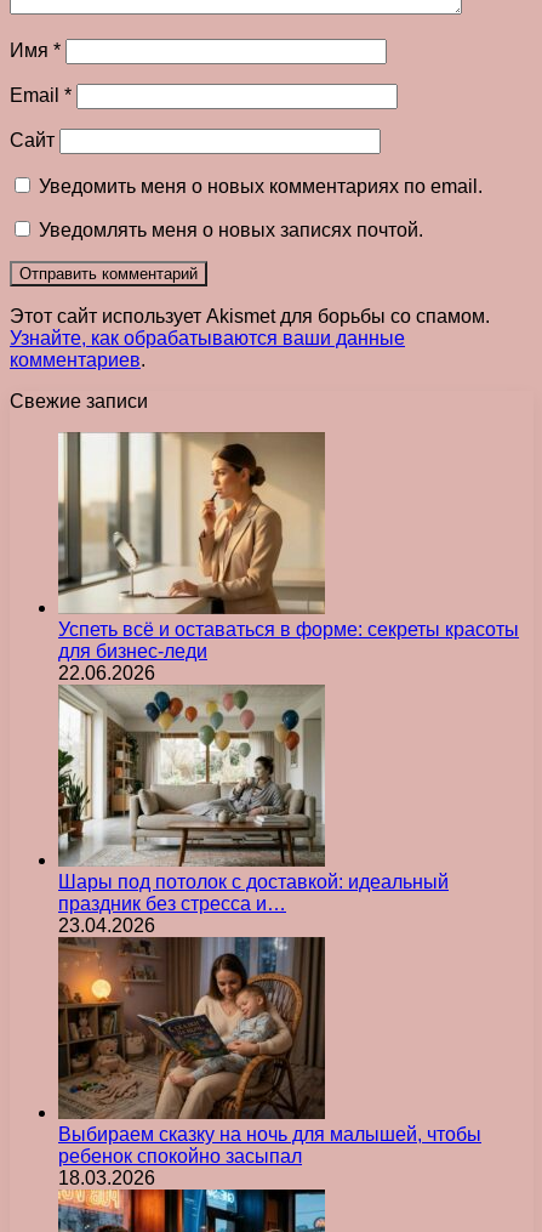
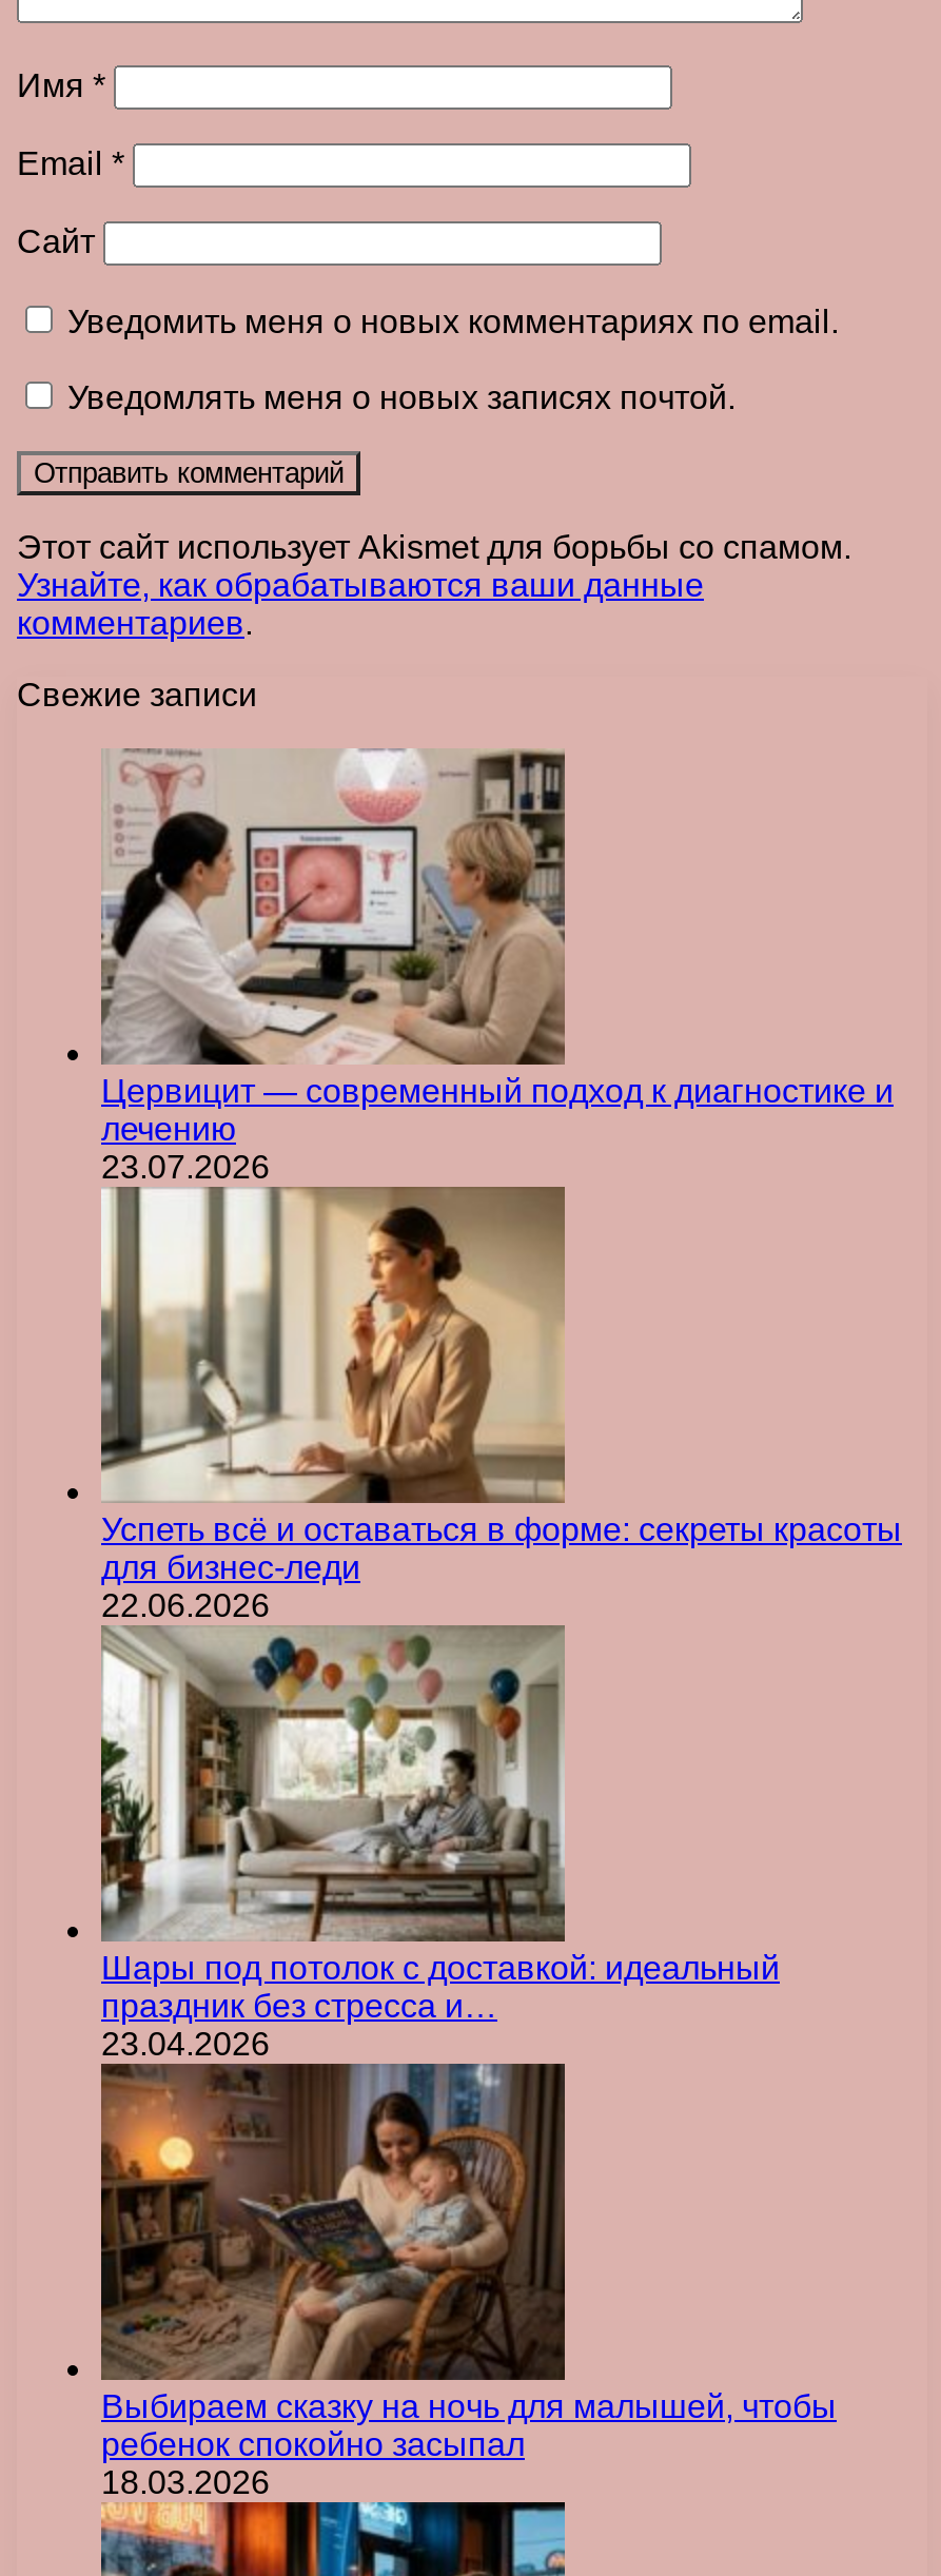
+ [image]
+ Цервицит — современный подход к диагностике и
+ лечению
+ 23.07.2026
